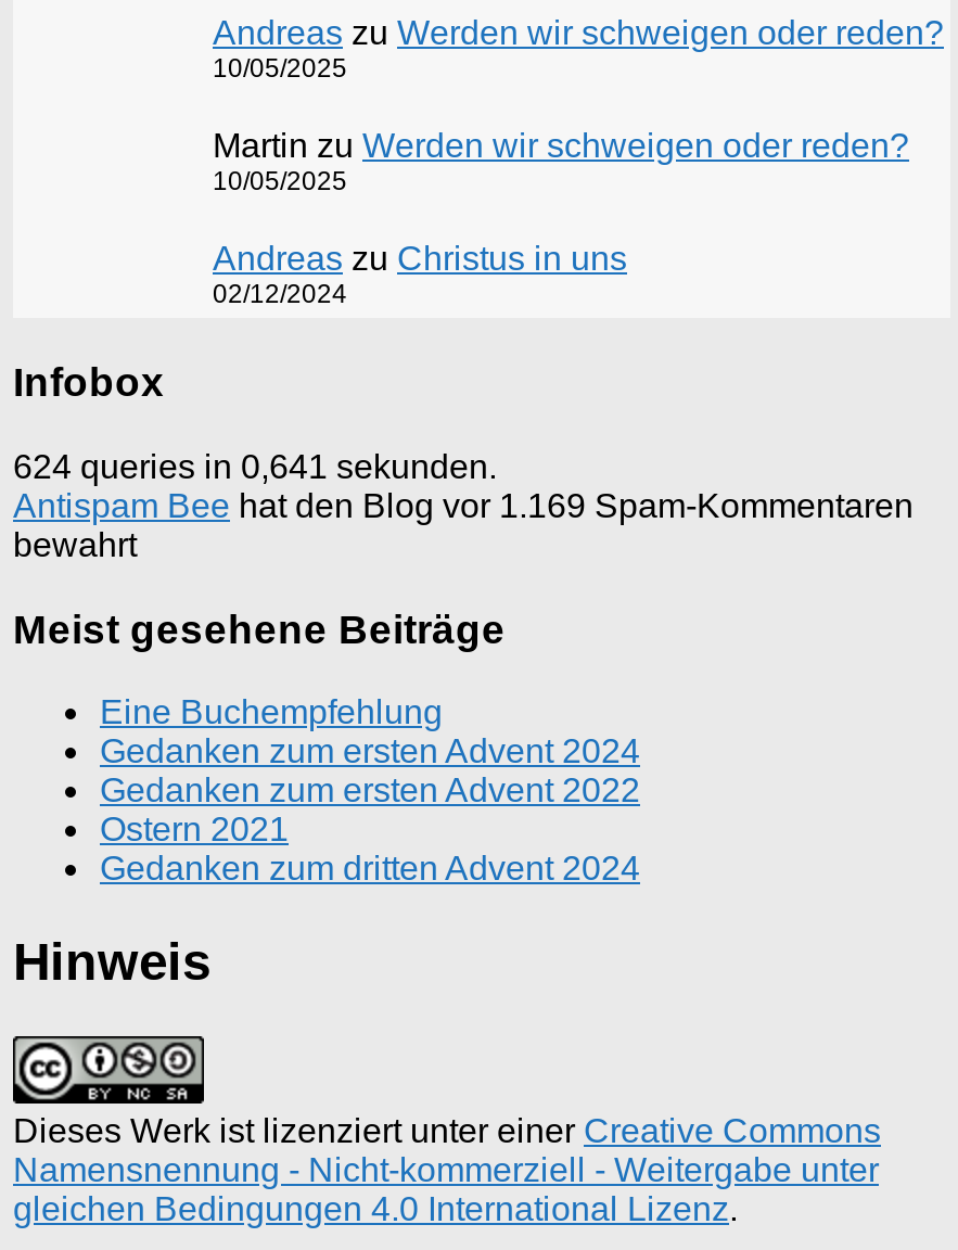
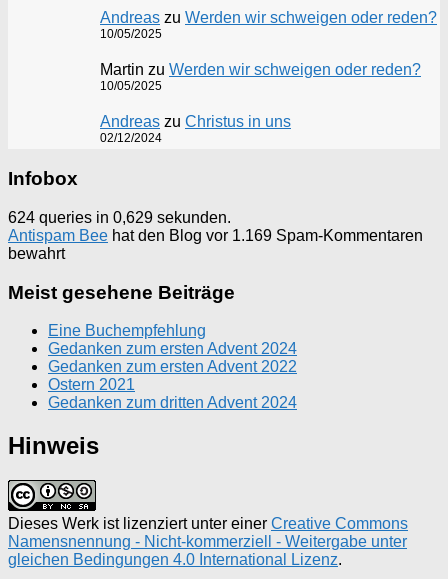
- 624 queries in 0,641 sekunden.
+ 624 queries in 0,629 sekunden.
